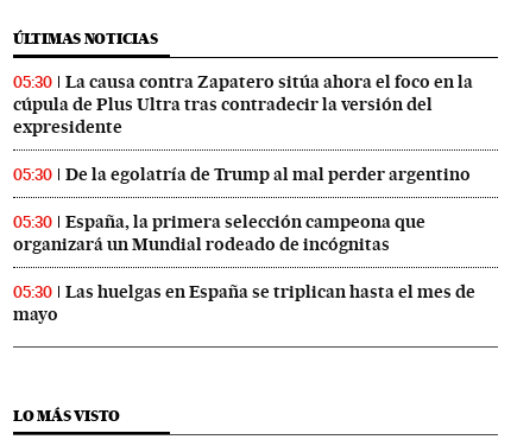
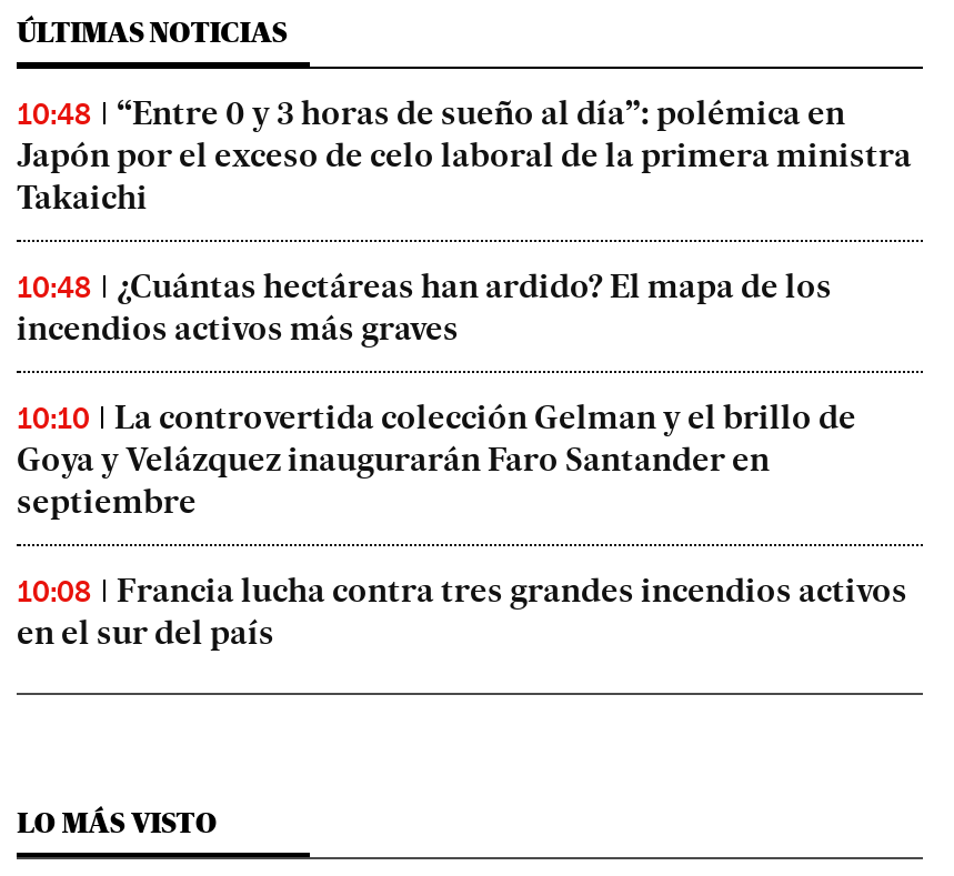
- 05:30
- La causa contra Zapatero sitúa ahora el foco en la
- cúpula de Plus Ultra tras contradecir la versión del
- expresidente
+ 10:48
+ “Entre 0 y 3 horas de sueño al día”: polémica en
+ Japón por el exceso de celo laboral de la primera ministra
+ Takaichi

- 05:30
- De la egolatría de Trump al mal perder argentino
+ 10:48
+ ¿Cuántas hectáreas han ardido? El mapa de los
+ incendios activos más graves

- 05:30
- España, la primera selección campeona que
- organizará un Mundial rodeado de incógnitas
+ 10:10
+ La controvertida colección Gelman y el brillo de
+ Goya y Velázquez inaugurarán Faro Santander en
+ septiembre

- 05:30
- Las huelgas en España se triplican hasta el mes de
- mayo
+ 10:08
+ Francia lucha contra tres grandes incendios activos
+ en el sur del país
